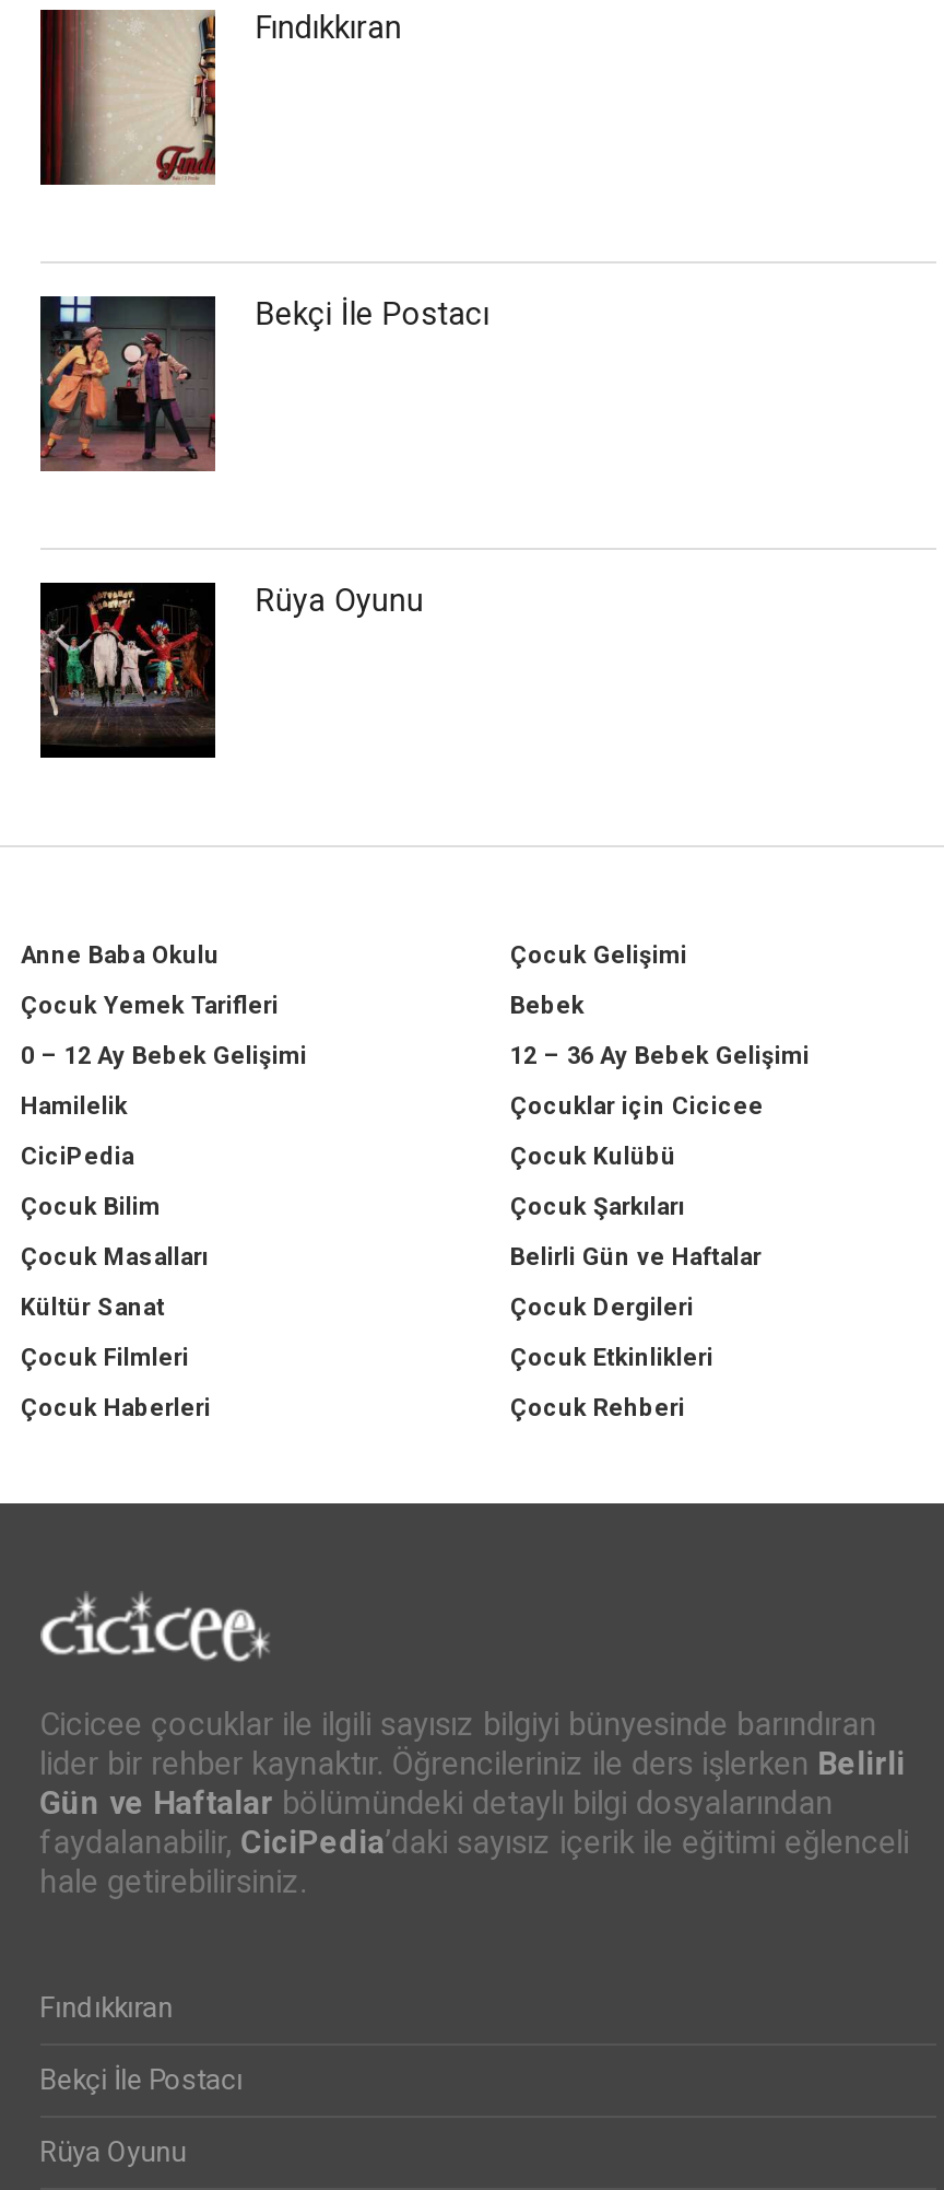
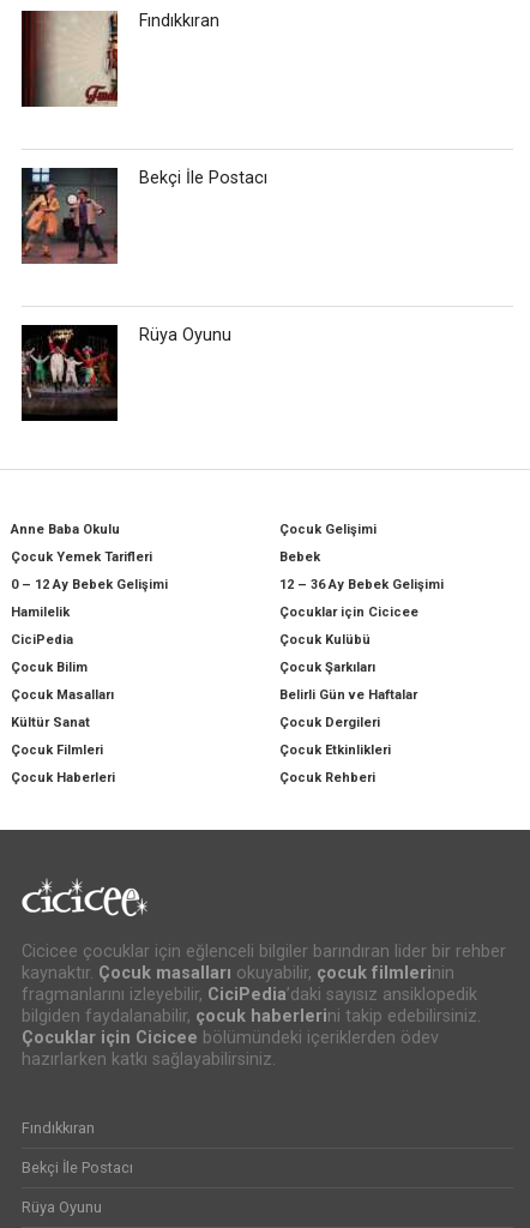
- Cicicee çocuklar ile ilgili sayısız bilgiyi bünyesinde barındıran
- lider bir rehber kaynaktır. Öğrencileriniz ile ders işlerken Belirli
- Gün ve Haftalar bölümündeki detaylı bilgi dosyalarından
- faydalanabilir, CiciPedia’daki sayısız içerik ile eğitimi eğlenceli
- hale getirebilirsiniz.
+ Cicicee çocuklar için eğlenceli bilgiler barındıran lider bir rehber
+ kaynaktır. Çocuk masalları okuyabilir, çocuk filmlerinin
+ fragmanlarını izleyebilir, CiciPedia’daki sayısız ansiklopedik
+ bilgiden faydalanabilir, çocuk haberlerini takip edebilirsiniz.
+ Çocuklar için Cicicee bölümündeki içeriklerden ödev
+ hazırlarken katkı sağlayabilirsiniz.
